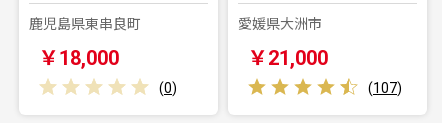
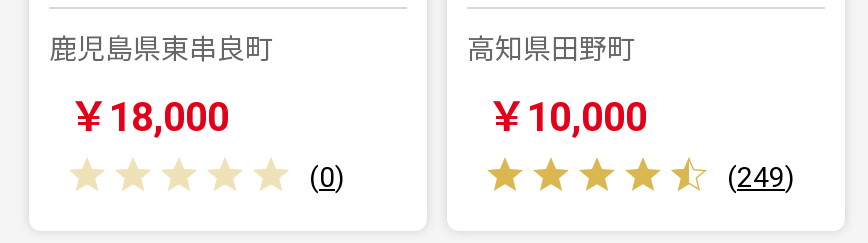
- 愛媛県大洲市
+ 高知県田野町

- ￥21,000
- (107)
+ ￥10,000
+ (249)
